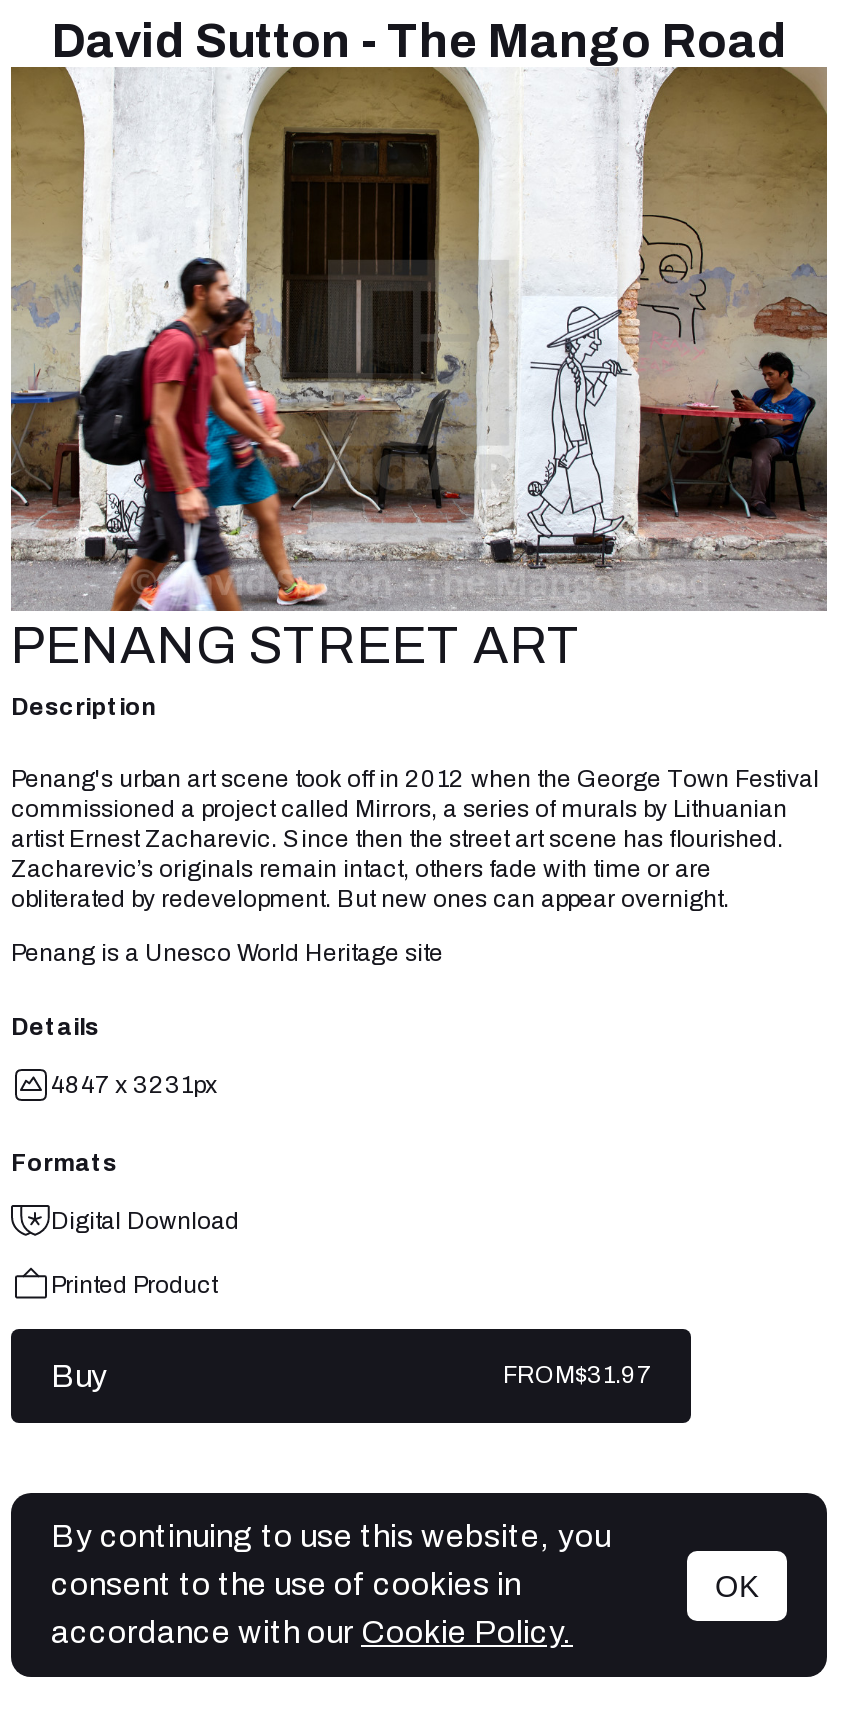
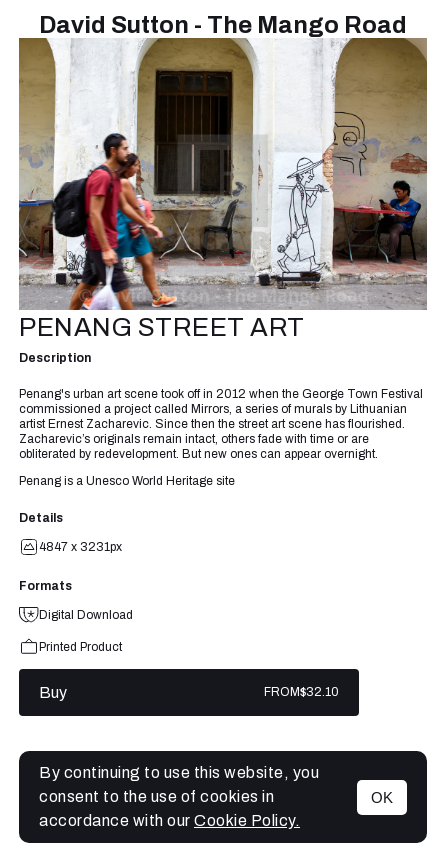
- FROM$31.97
+ FROM$32.10
